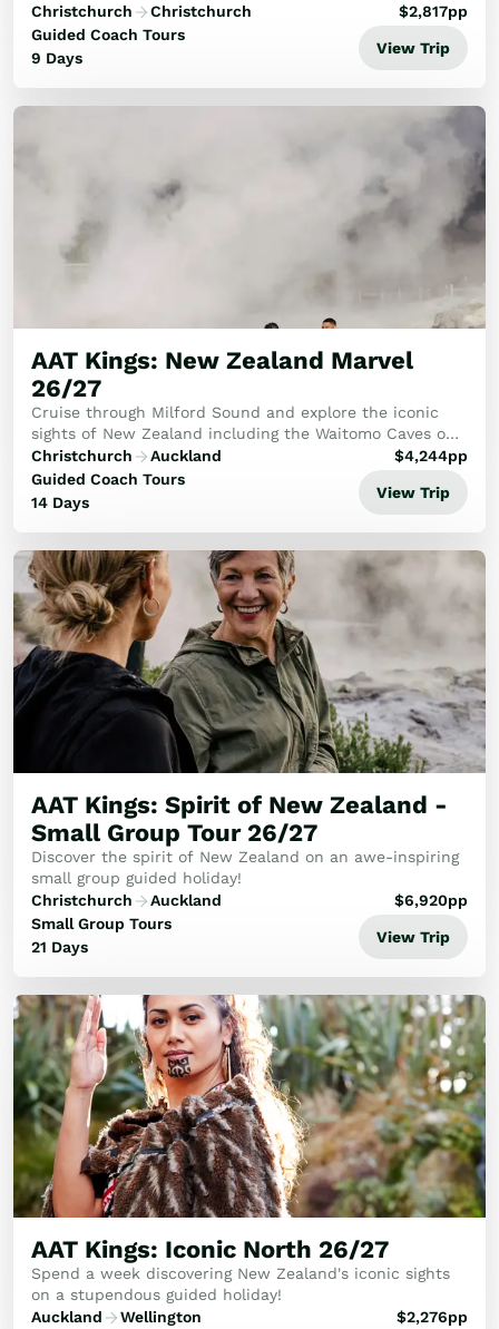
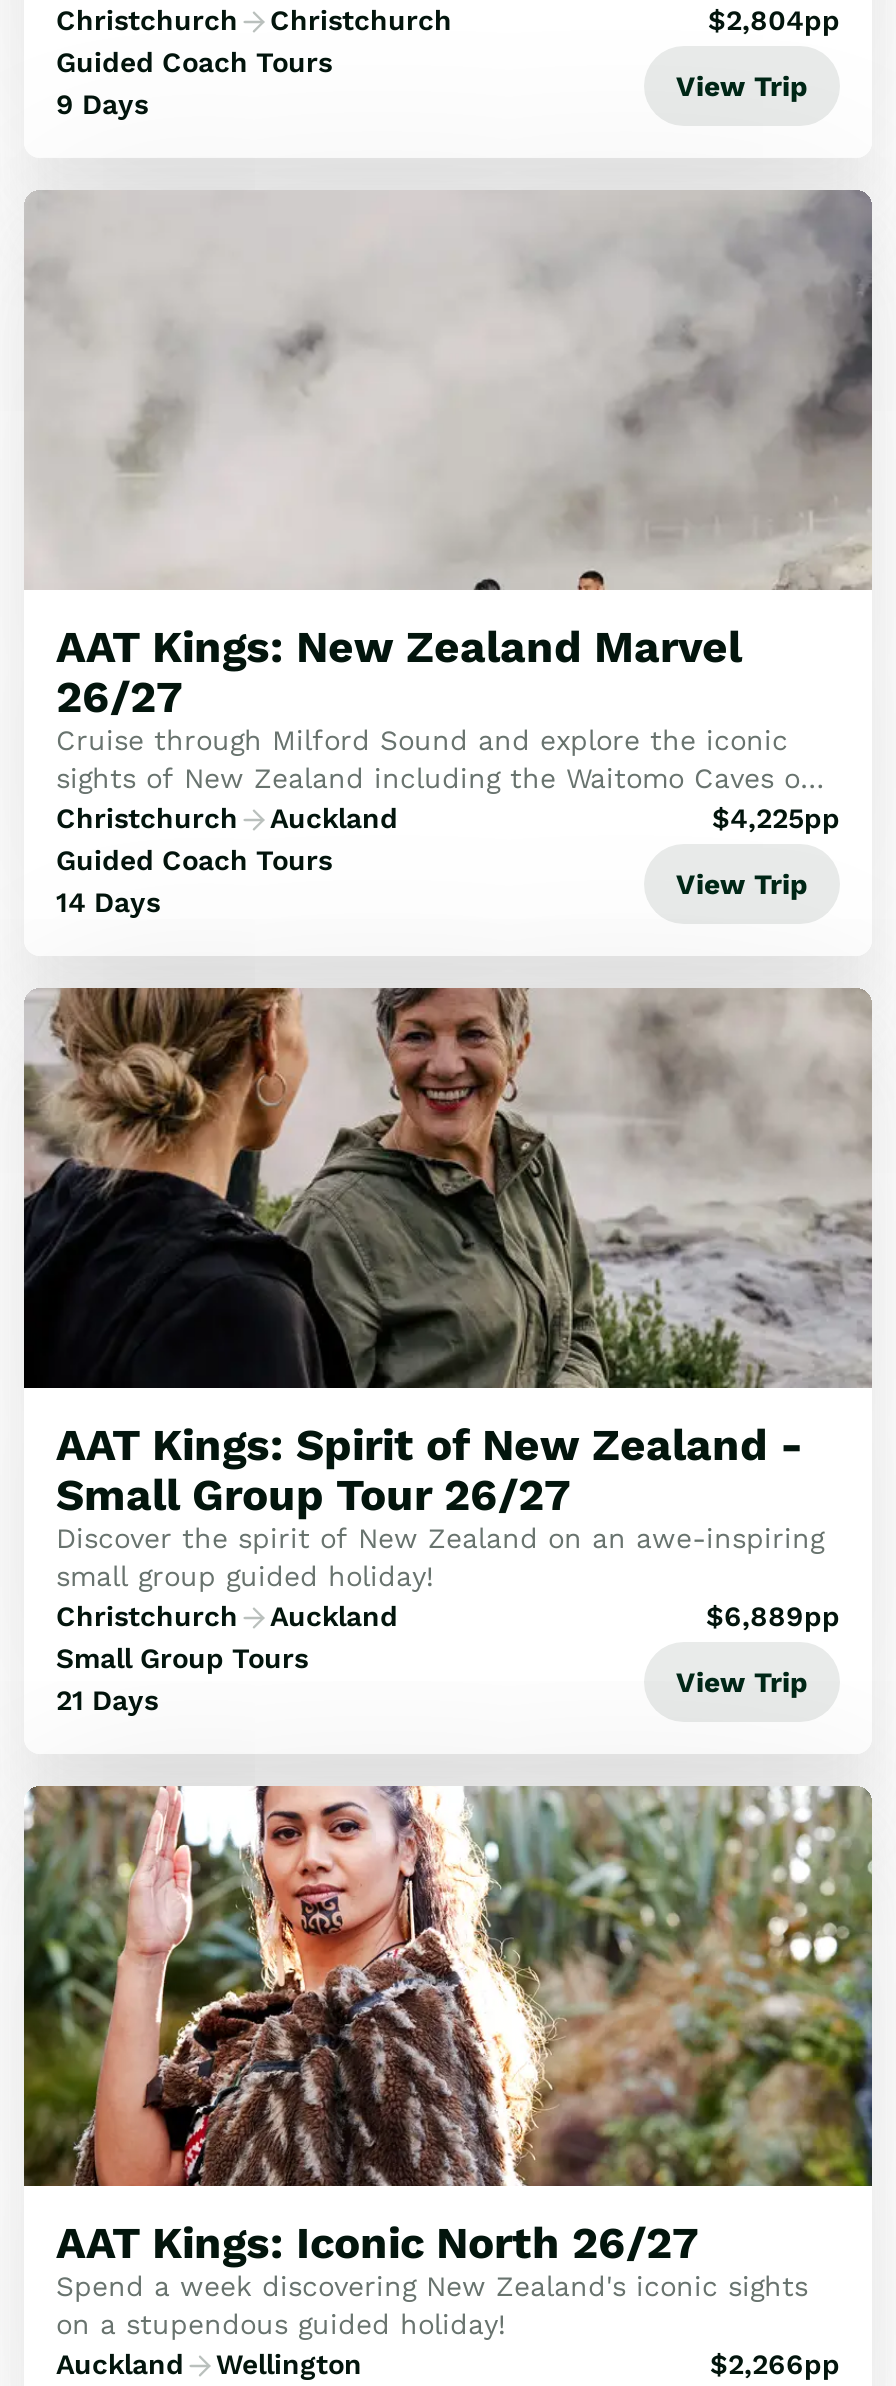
- $2,817pp
+ $2,804pp

- $4,244pp
+ $4,225pp

- $6,920pp
+ $6,889pp

- $2,276pp
+ $2,266pp
